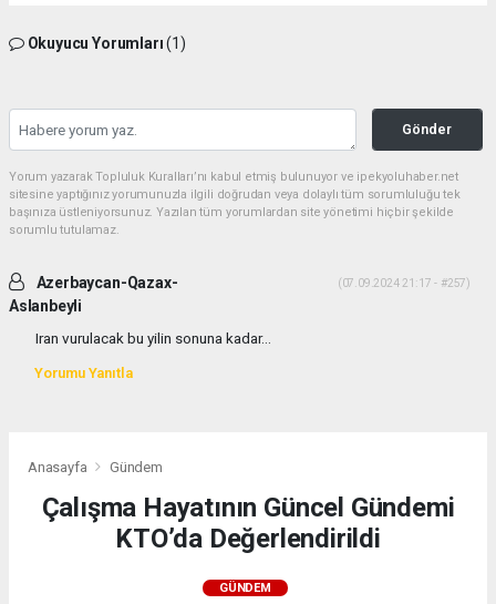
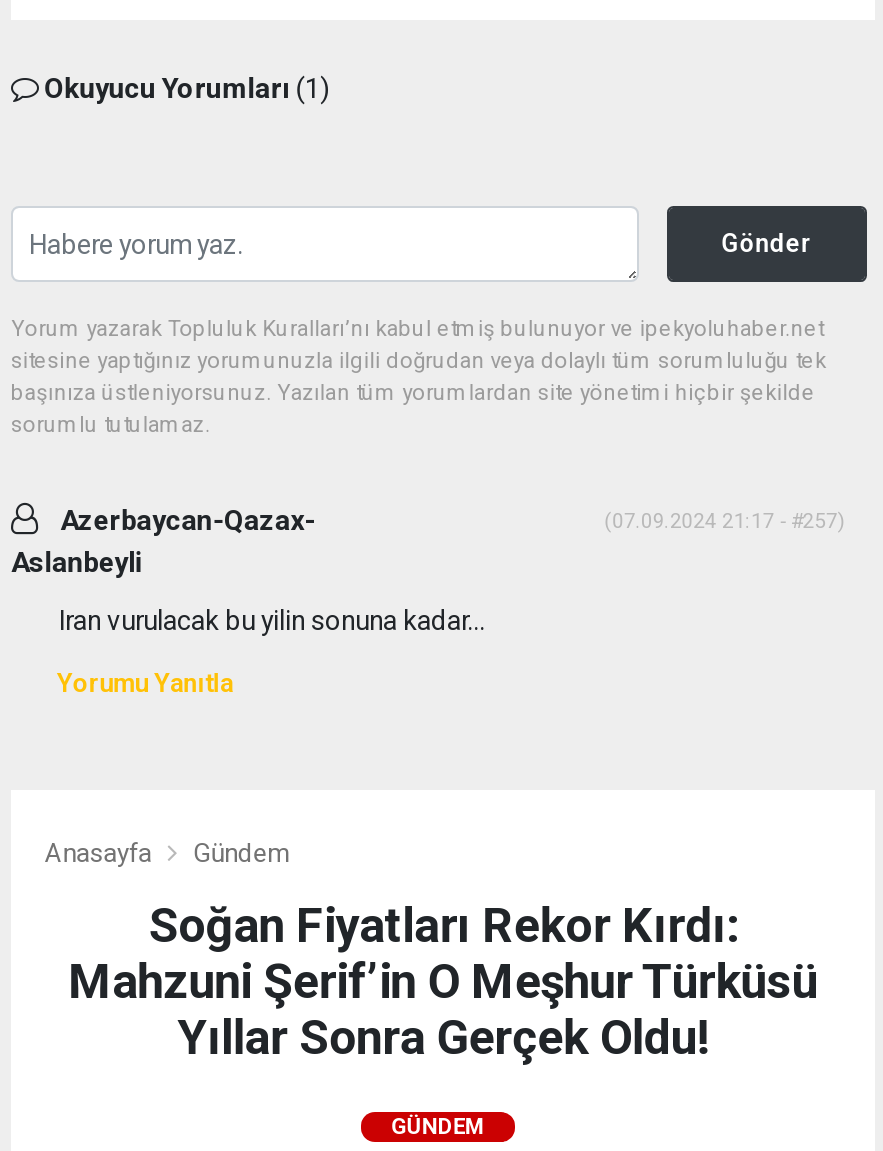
- Çalışma Hayatının Güncel Gündemi
- KTO’da Değerlendirildi
+ Soğan Fiyatları Rekor Kırdı:
+ Mahzuni Şerif’in O Meşhur Türküsü
+ Yıllar Sonra Gerçek Oldu!
